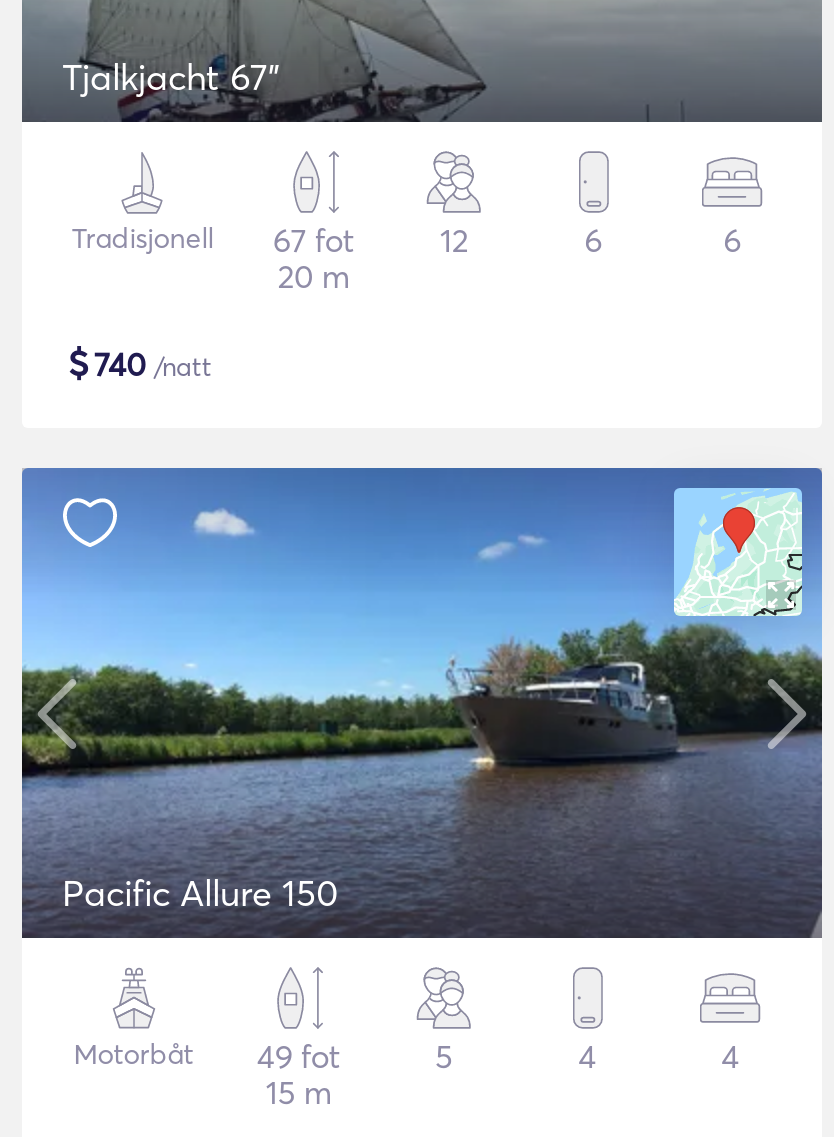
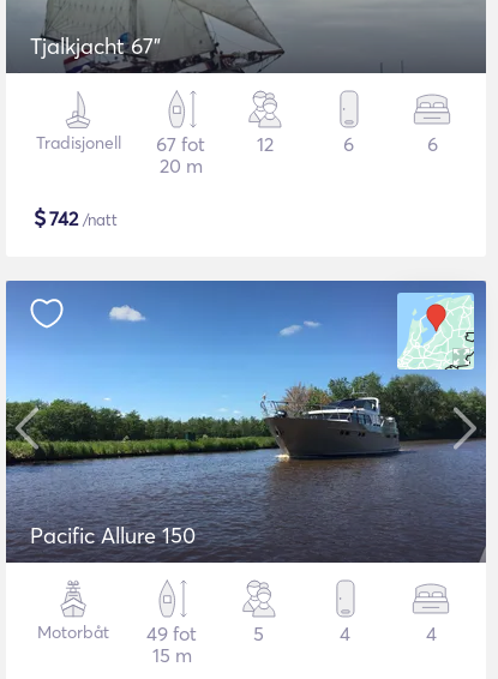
- $740 /natt
+ $742 /natt
